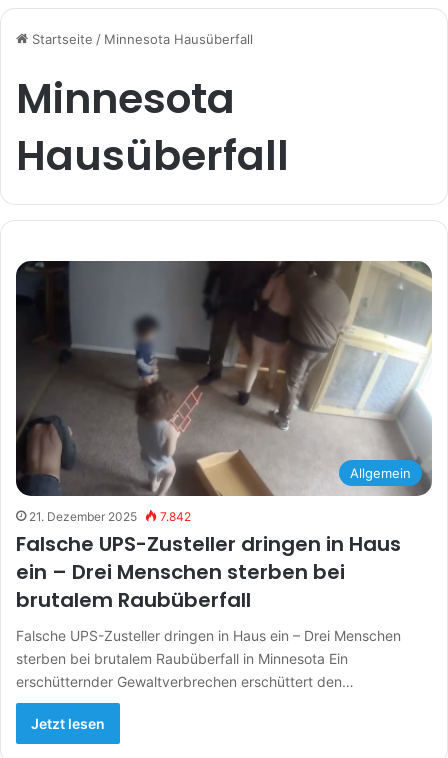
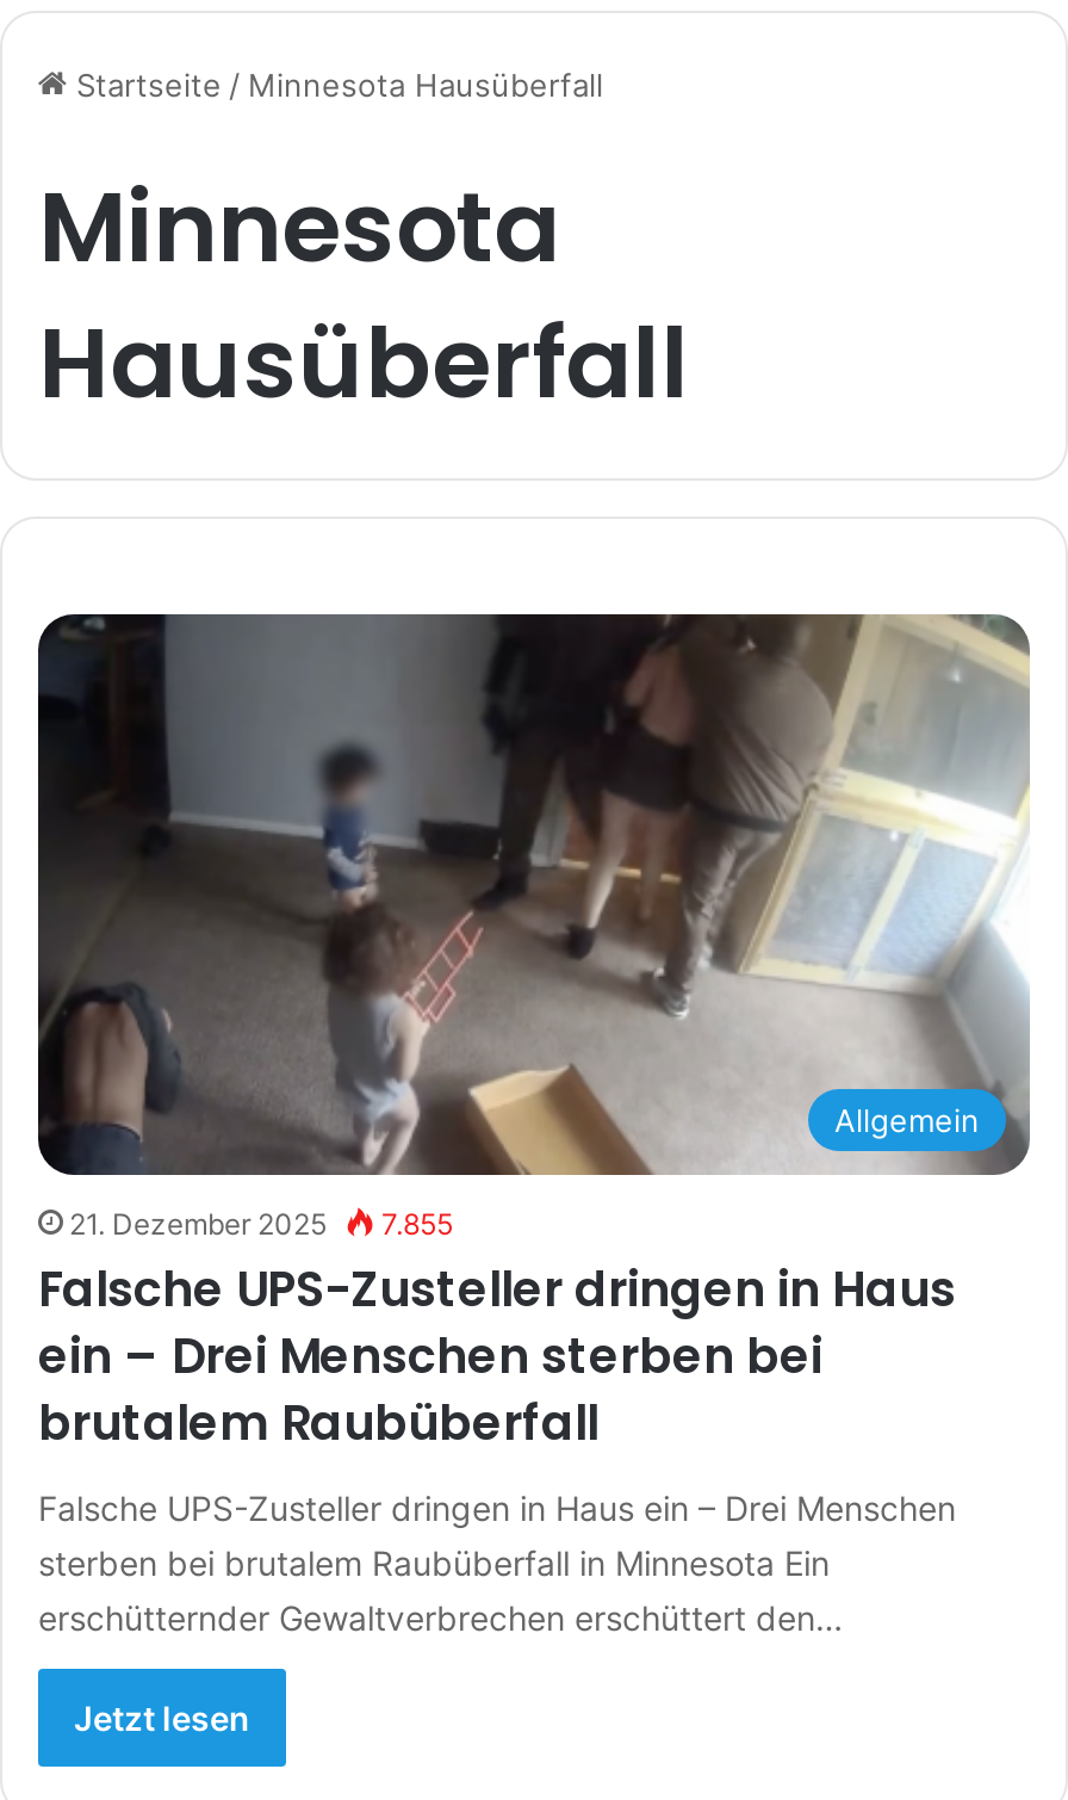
- 21. Dezember 2025 7.842
+ 21. Dezember 2025 7.855
